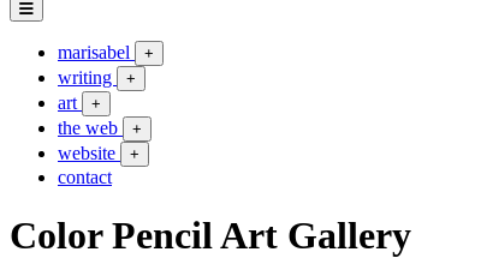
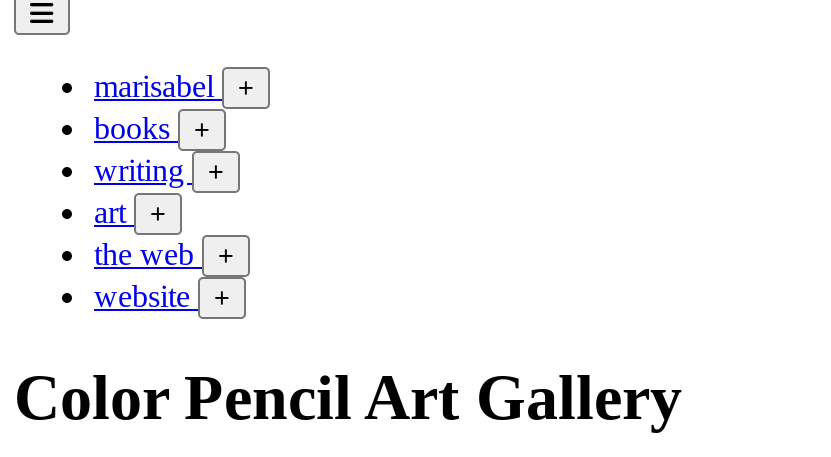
+ books +

moved down: writing + | art + | the web + | website +

- contact
